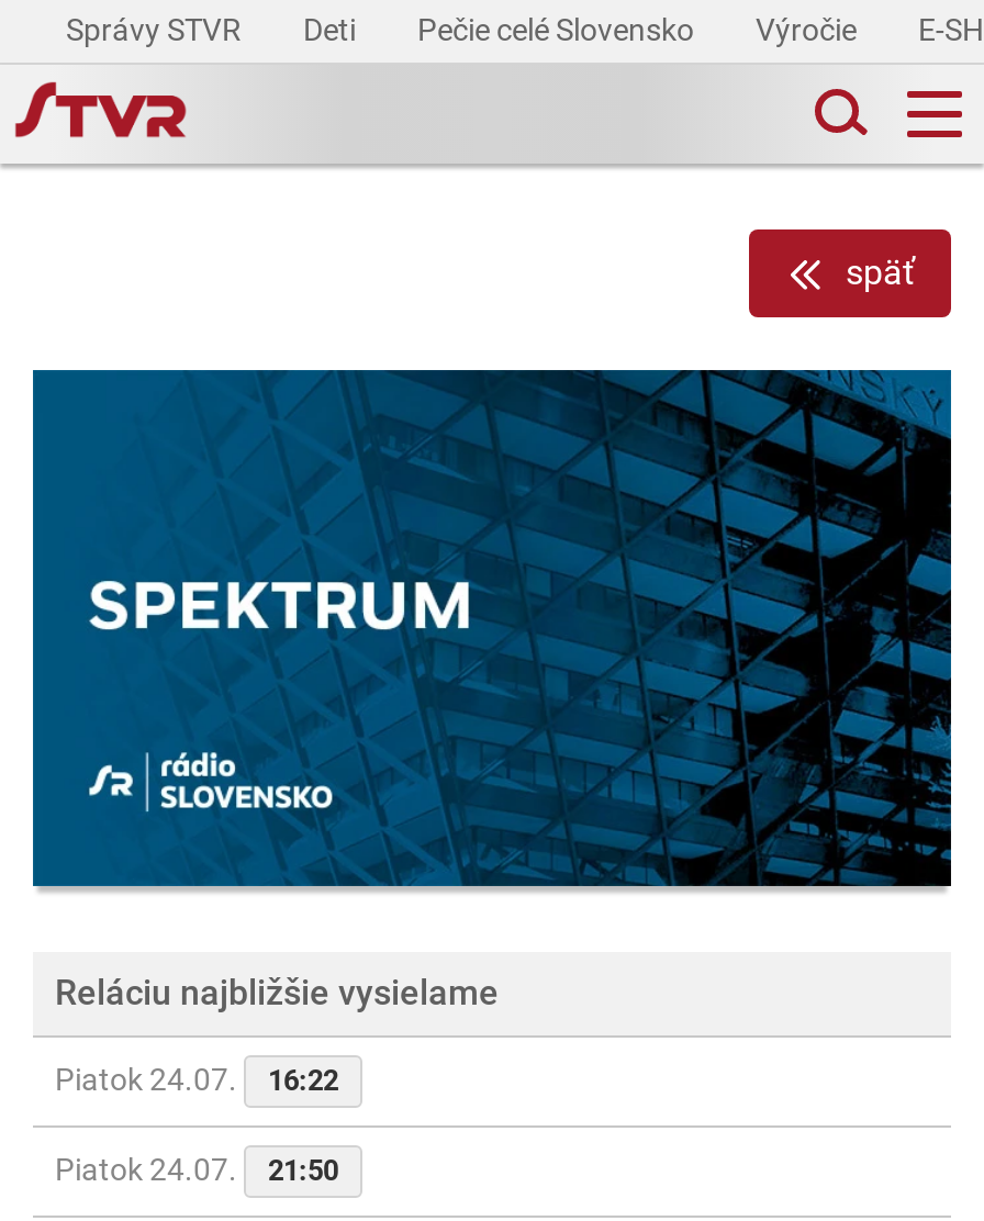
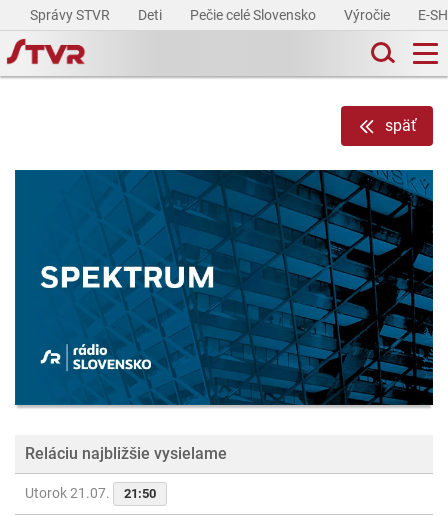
- Piatok 24.07.
- 16:22
- Piatok 24.07.
+ Utorok 21.07.
